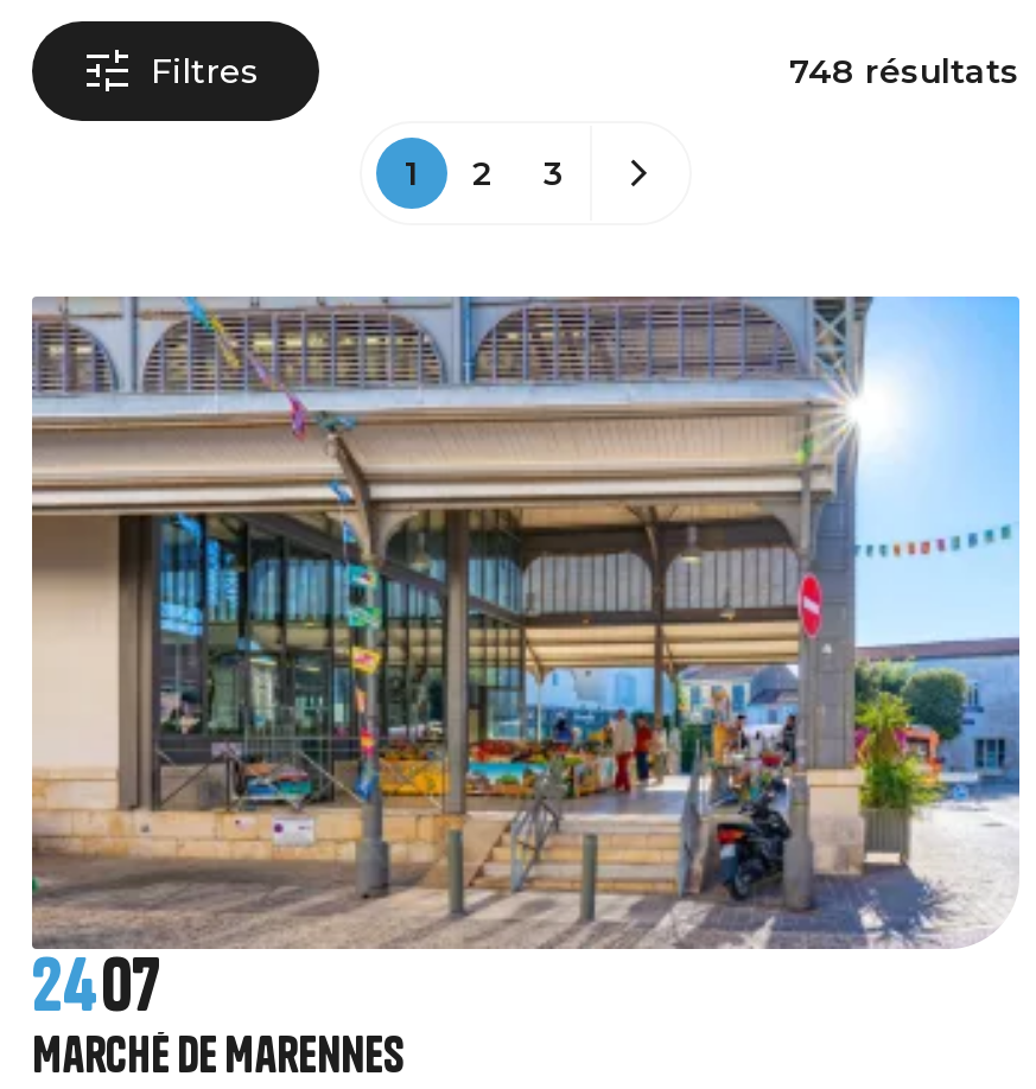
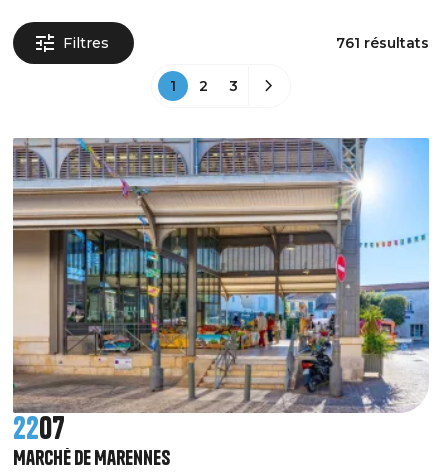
- 748 résultats
+ 761 résultats

- 2407
+ 2207
